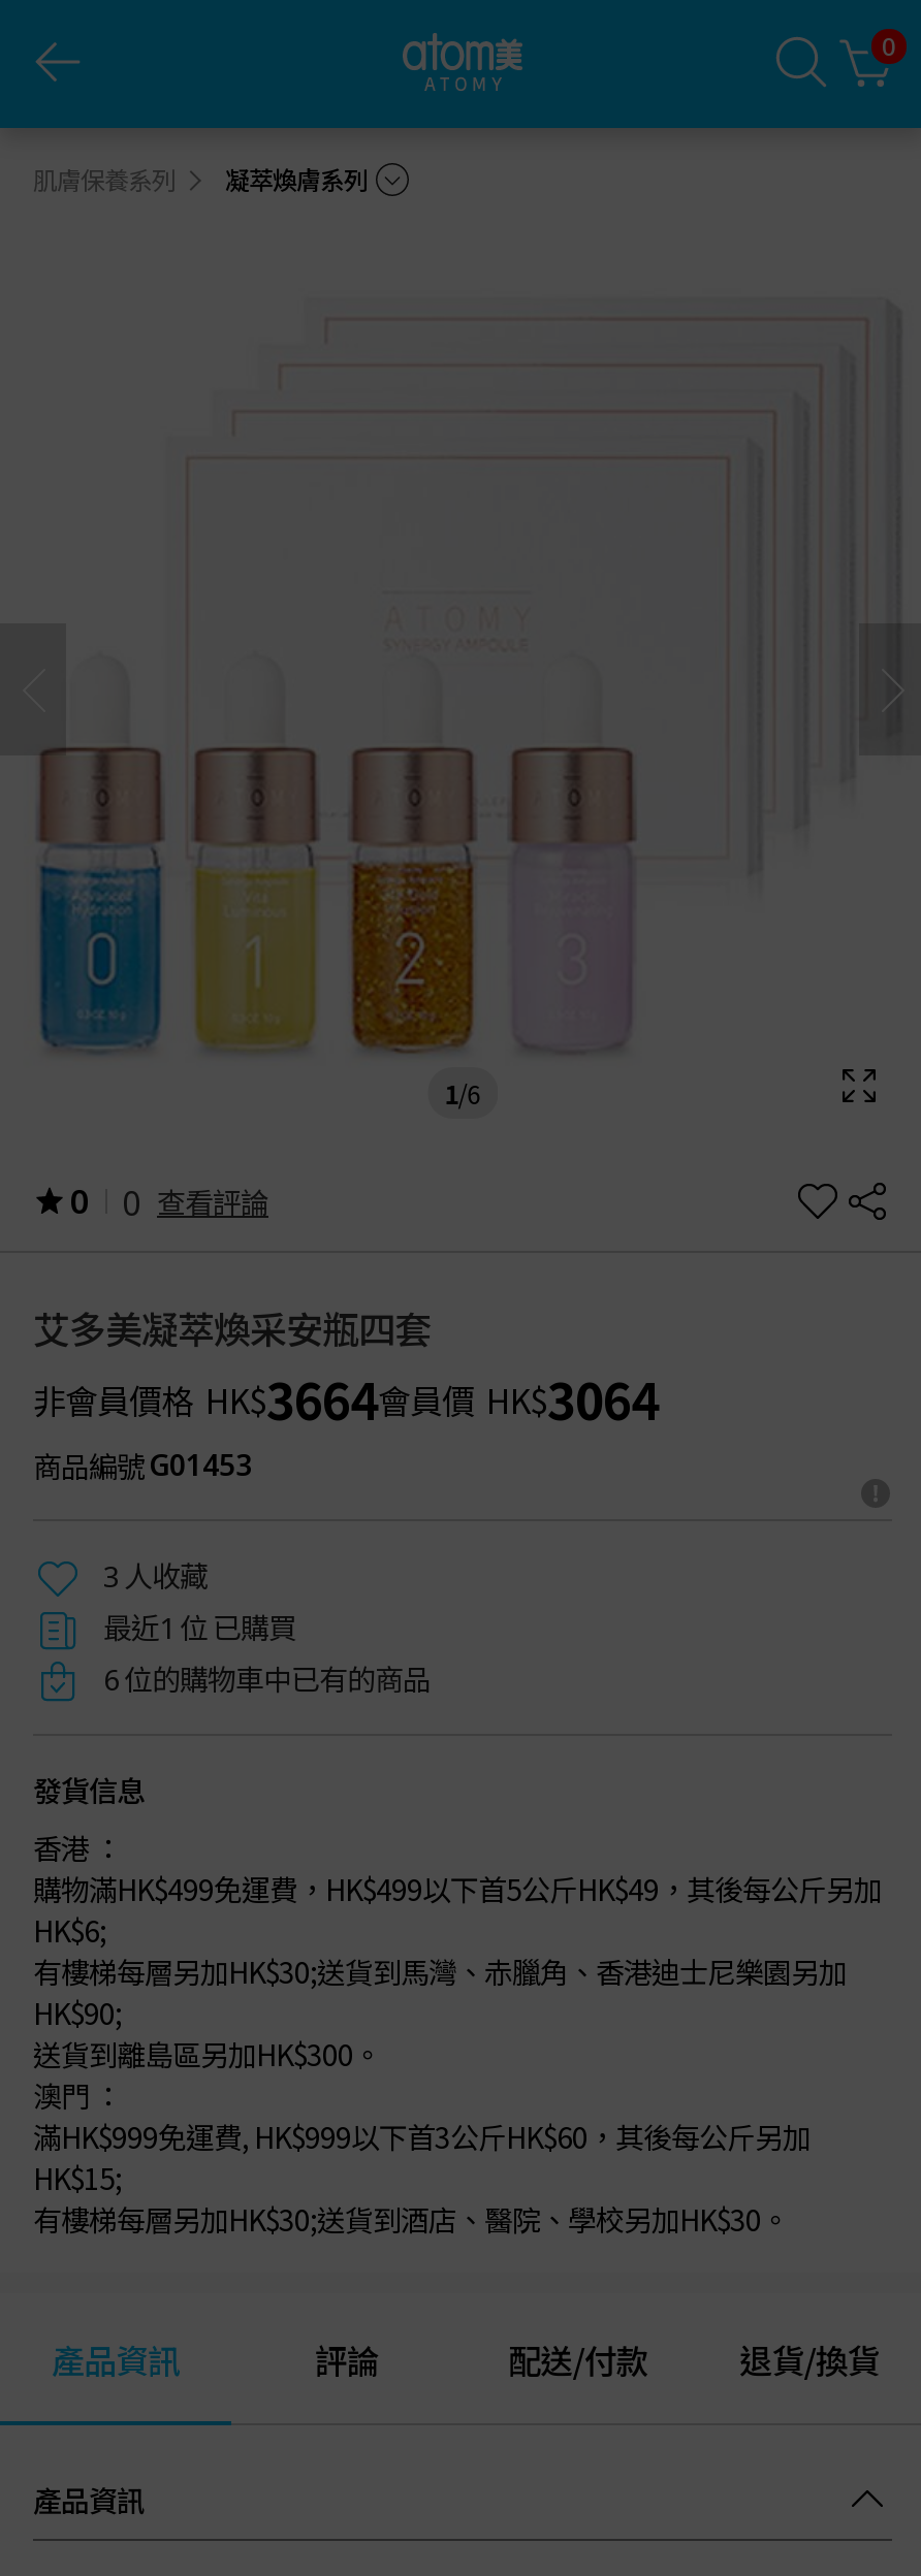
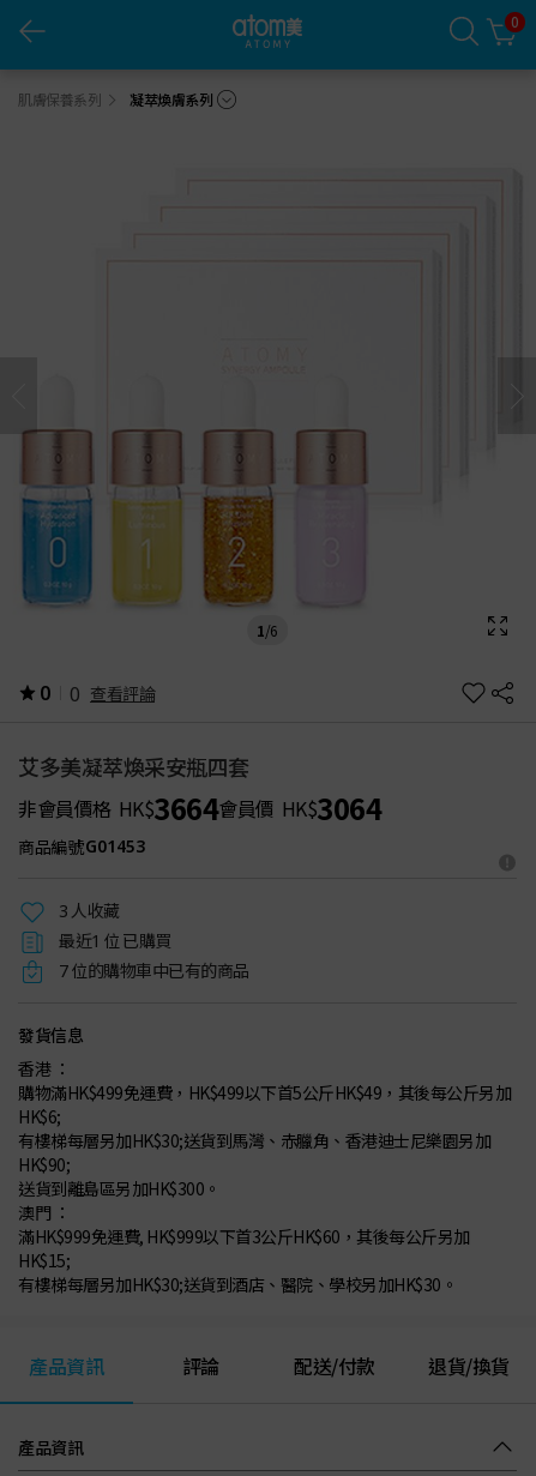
- 6 位的購物車中已有的商品
+ 7 位的購物車中已有的商品
